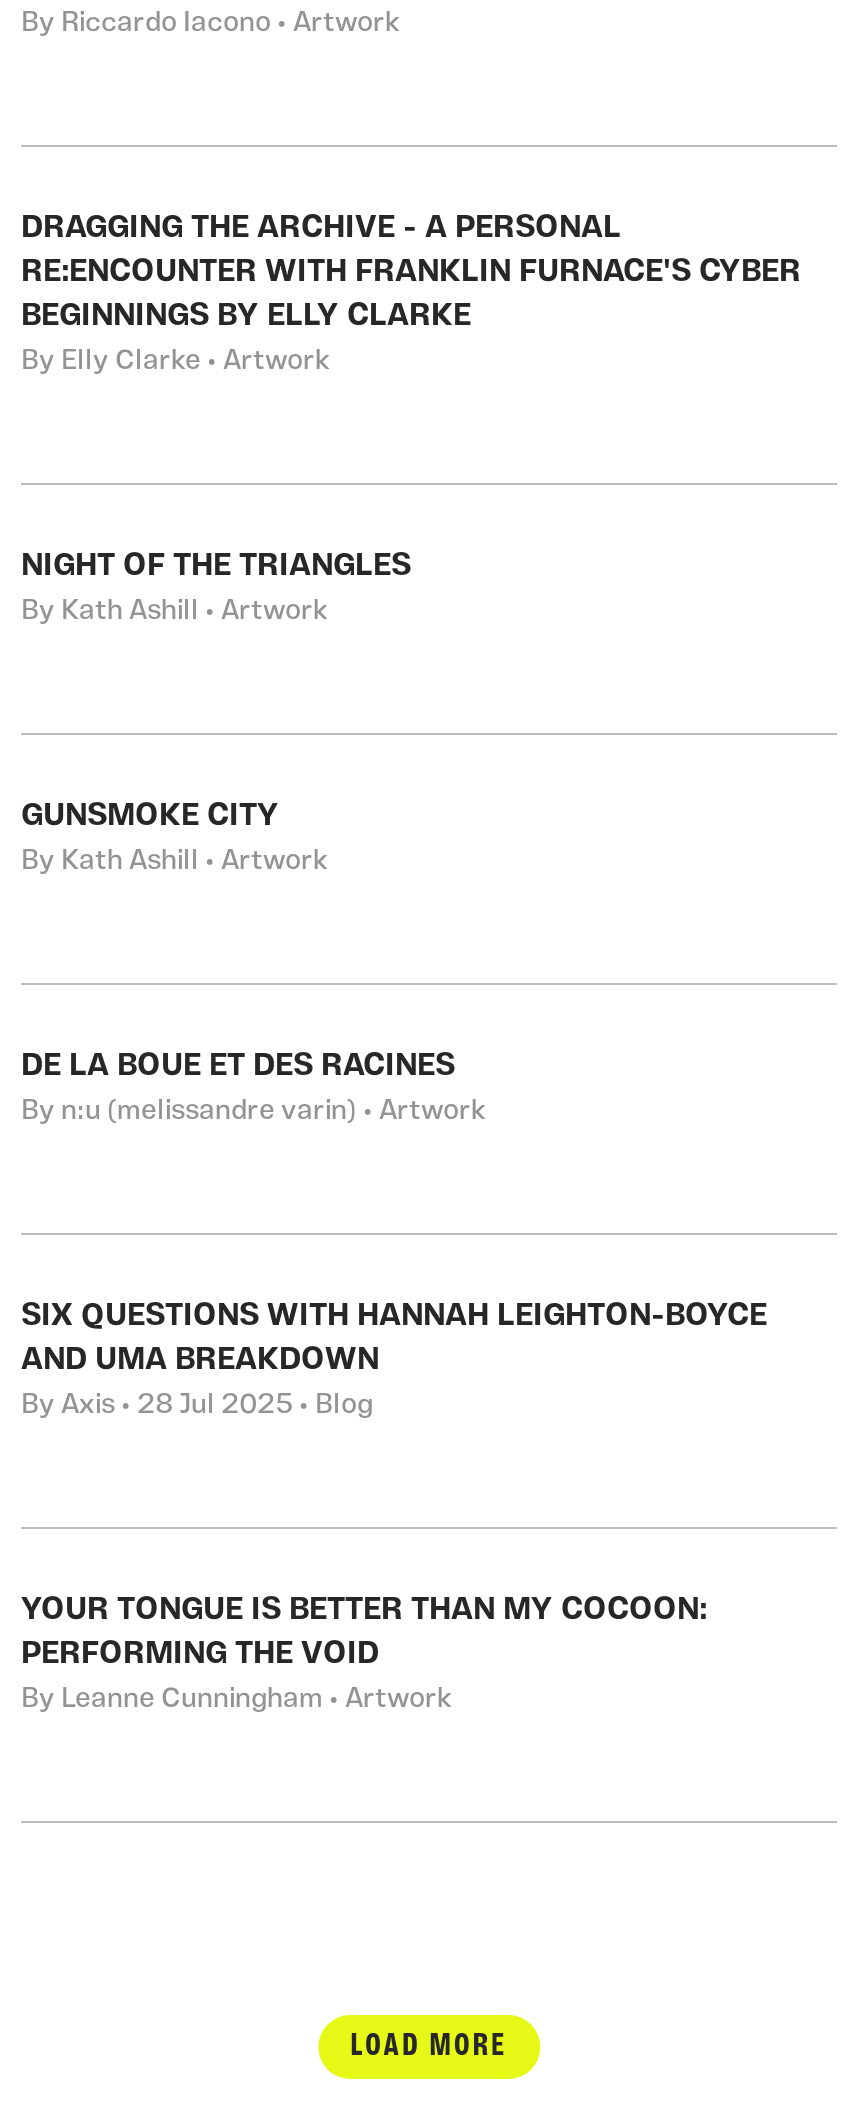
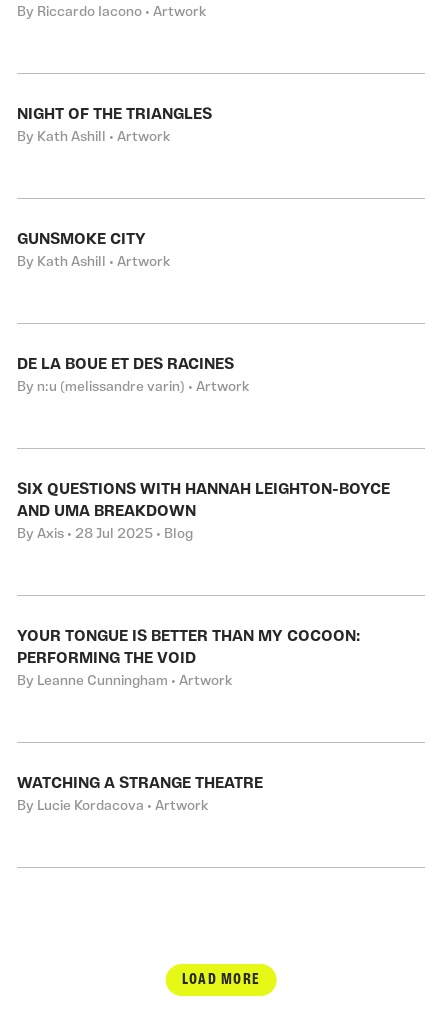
- DRAGGING THE ARCHIVE - A PERSONAL
- RE:ENCOUNTER WITH FRANKLIN FURNACE'S CYBER
- BEGINNINGS BY ELLY CLARKE
- By Elly Clarke • Artwork

moved up: NIGHT OF THE TRIANGLES | By Kath Ashill • Artwork | GUNSMOKE CITY | ... | PERFORMING THE VOID | By Leanne Cunningham • Artwork

+ WATCHING A STRANGE THEATRE
+ By Lucie Kordacova • Artwork
